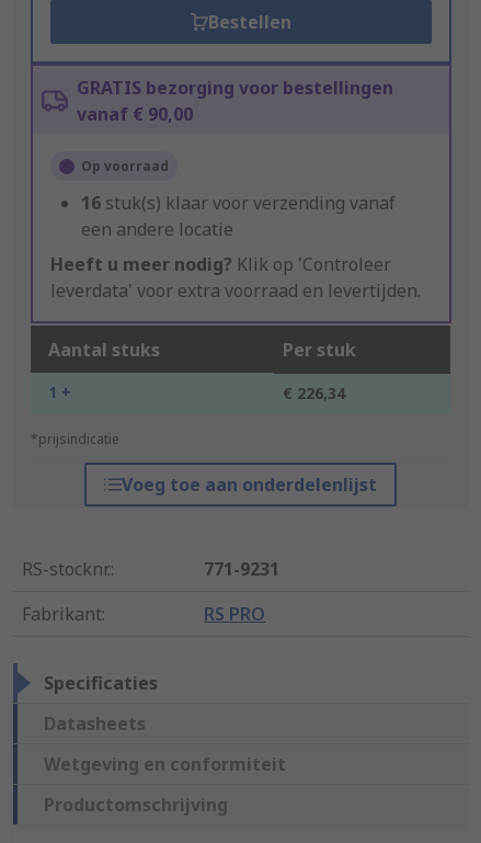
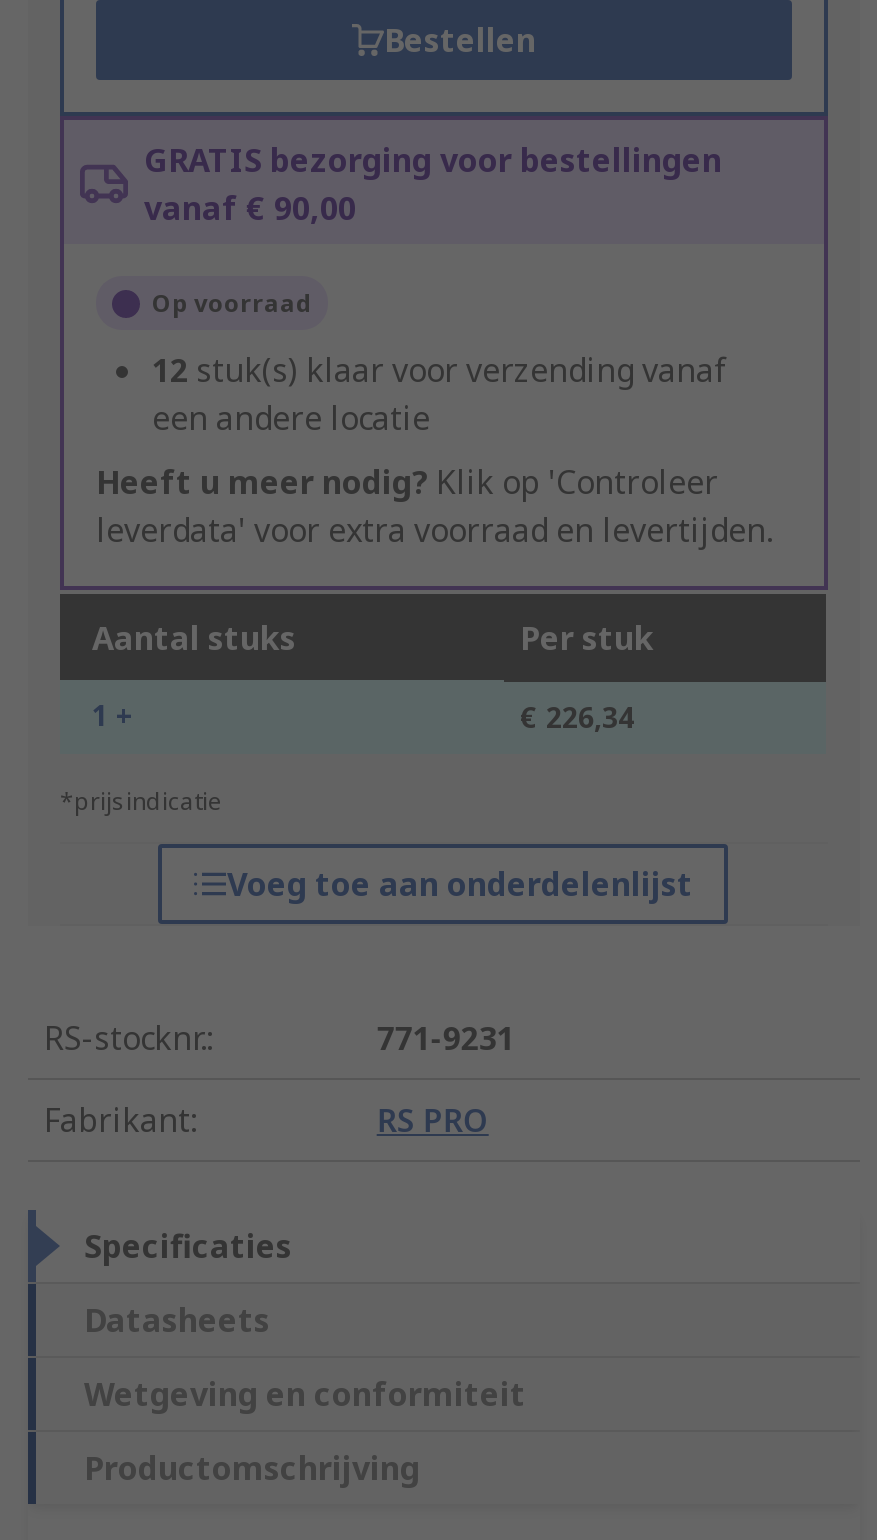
- 16 stuk(s) klaar voor verzending vanaf
+ 12 stuk(s) klaar voor verzending vanaf
